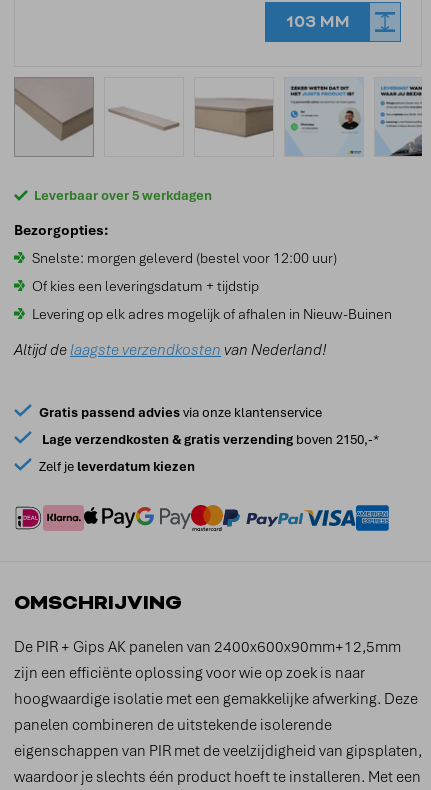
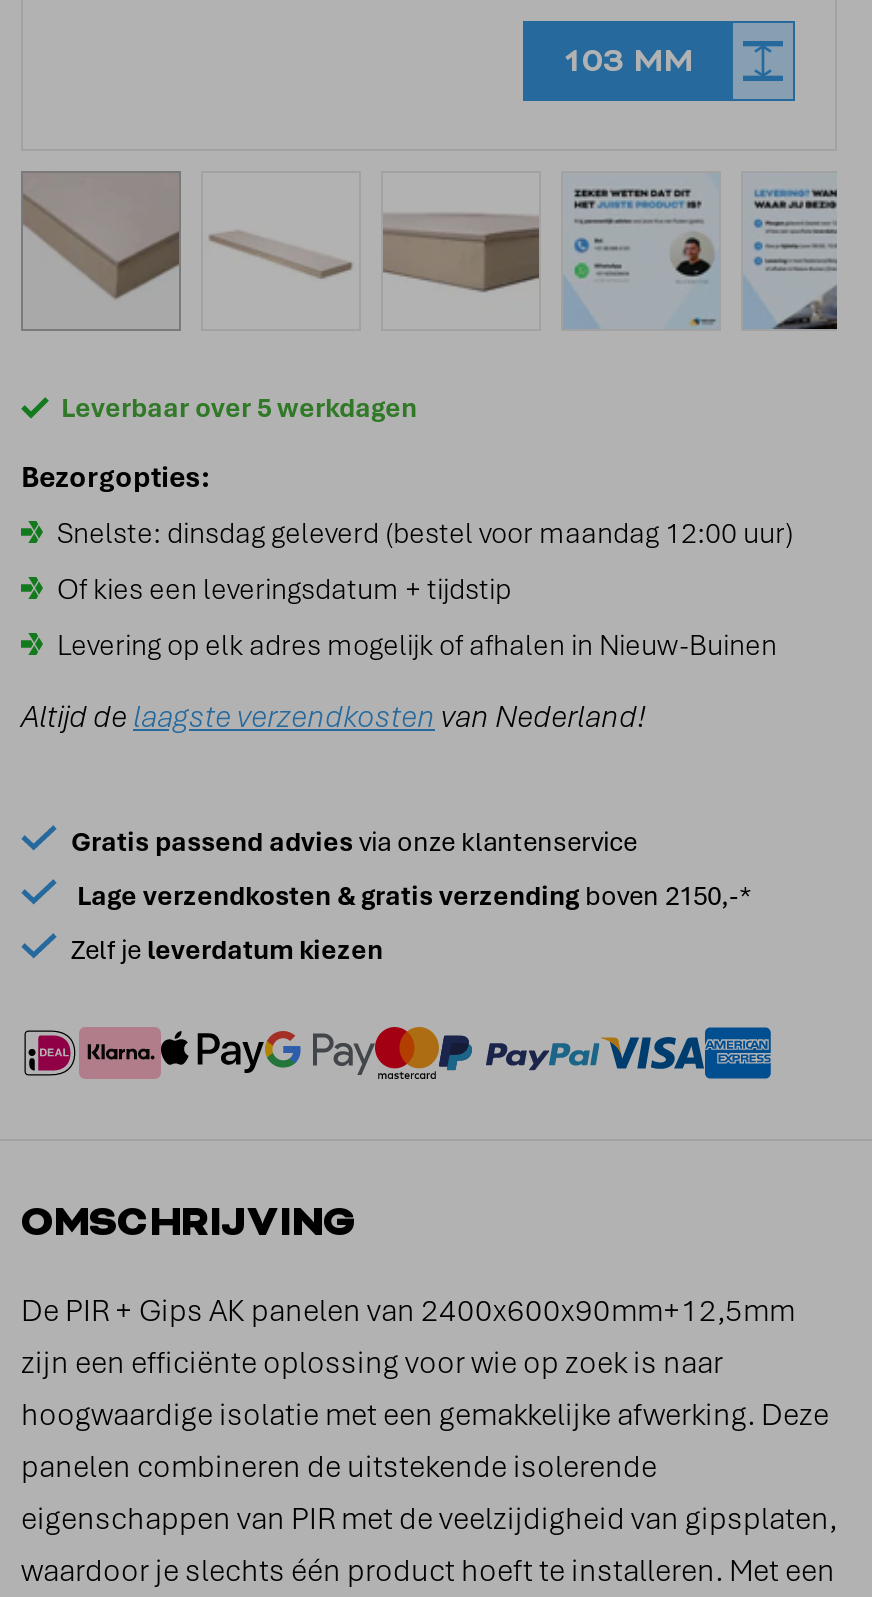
- Snelste: morgen geleverd (bestel voor 12:00 uur)
+ Snelste: dinsdag geleverd (bestel voor maandag 12:00 uur)
